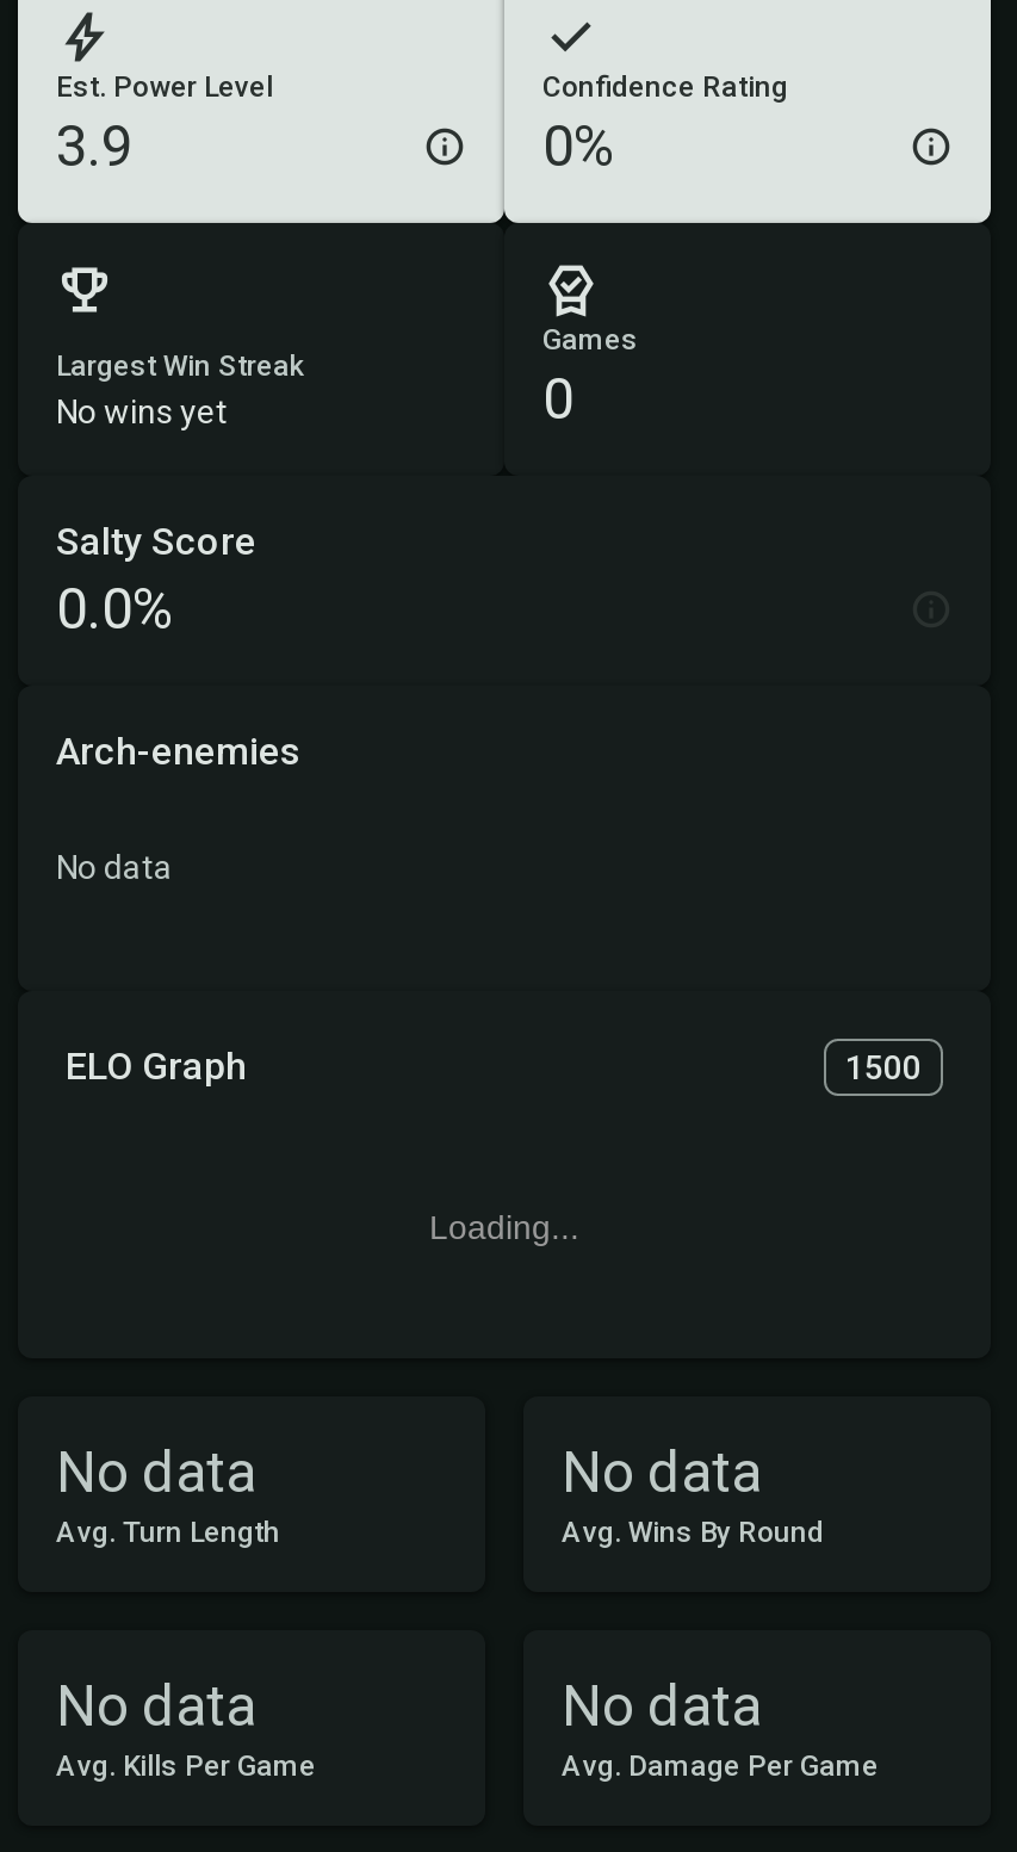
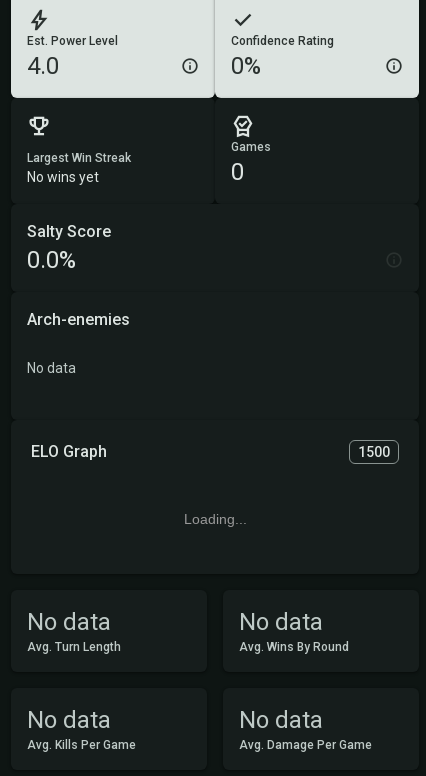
- 3.9
+ 4.0
